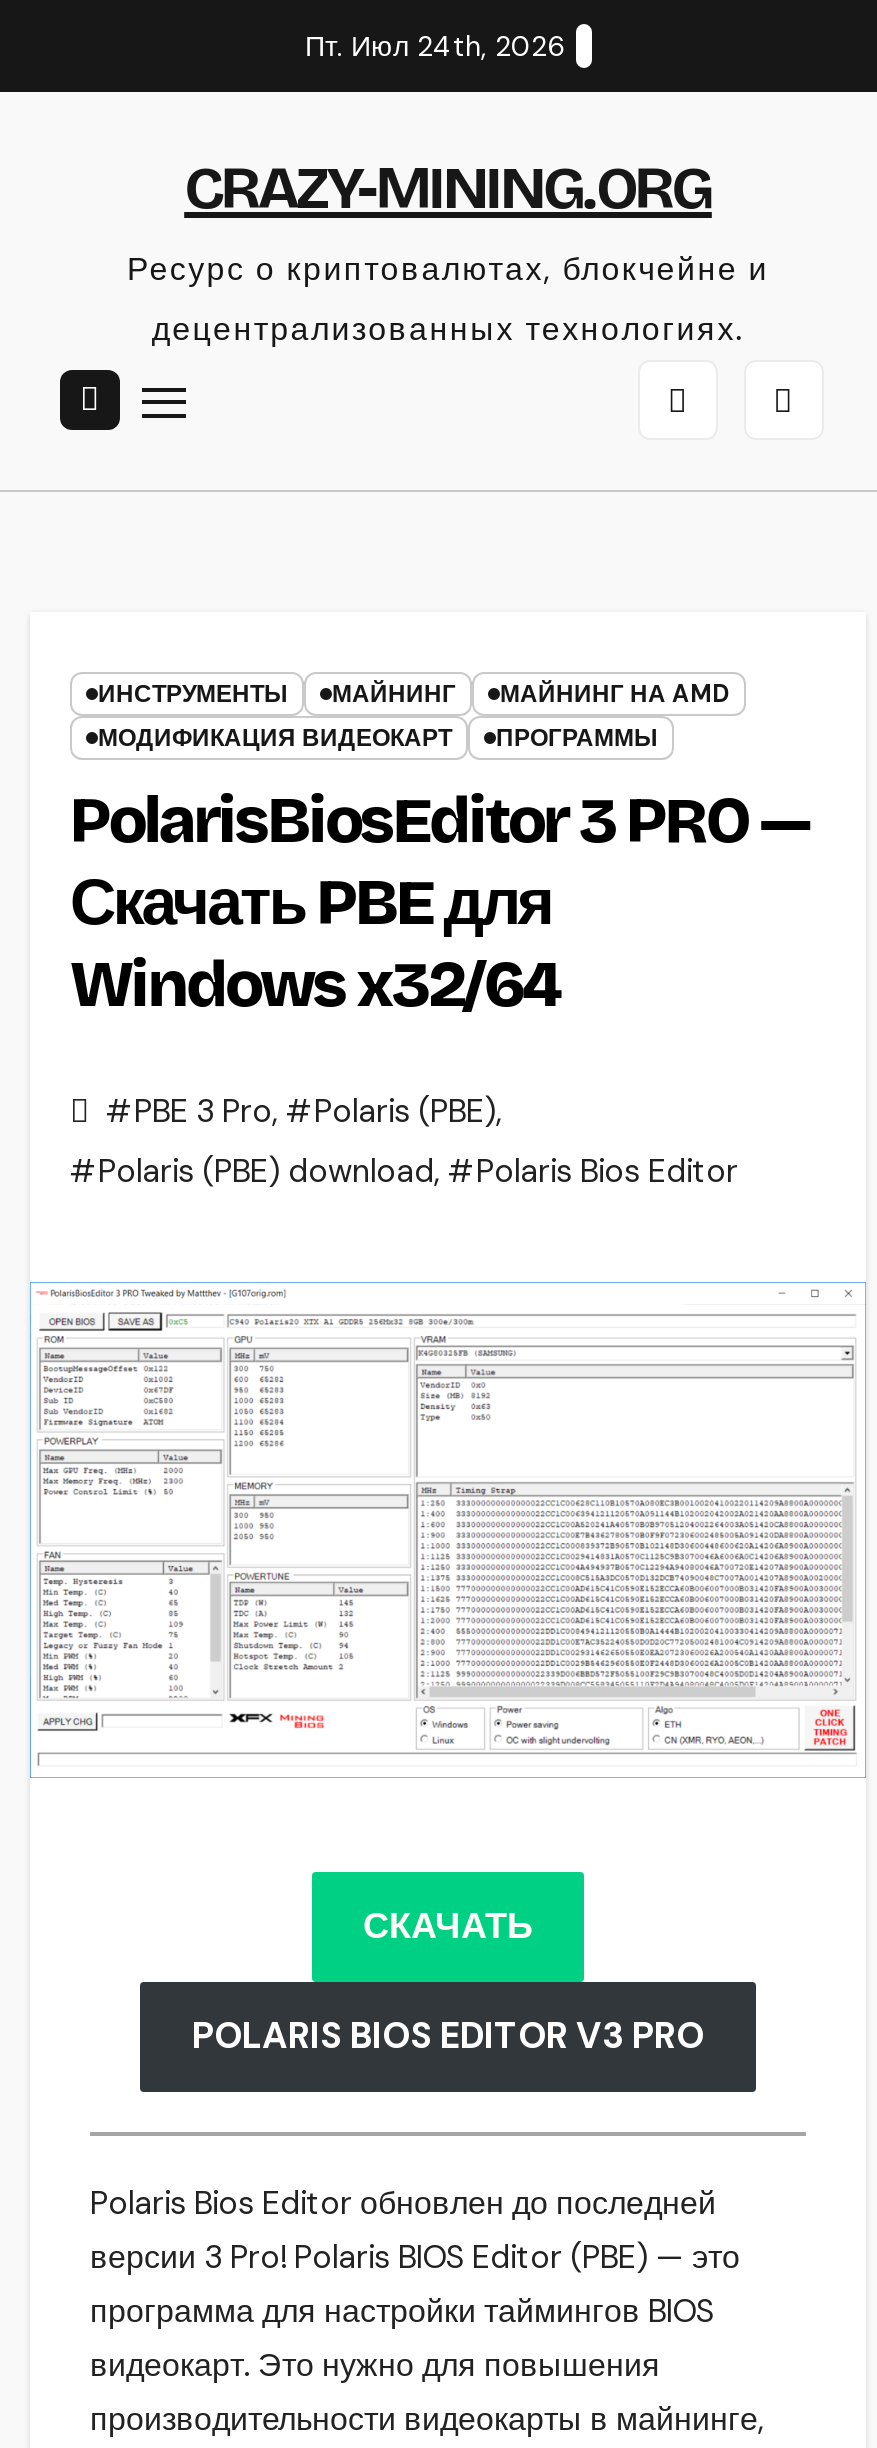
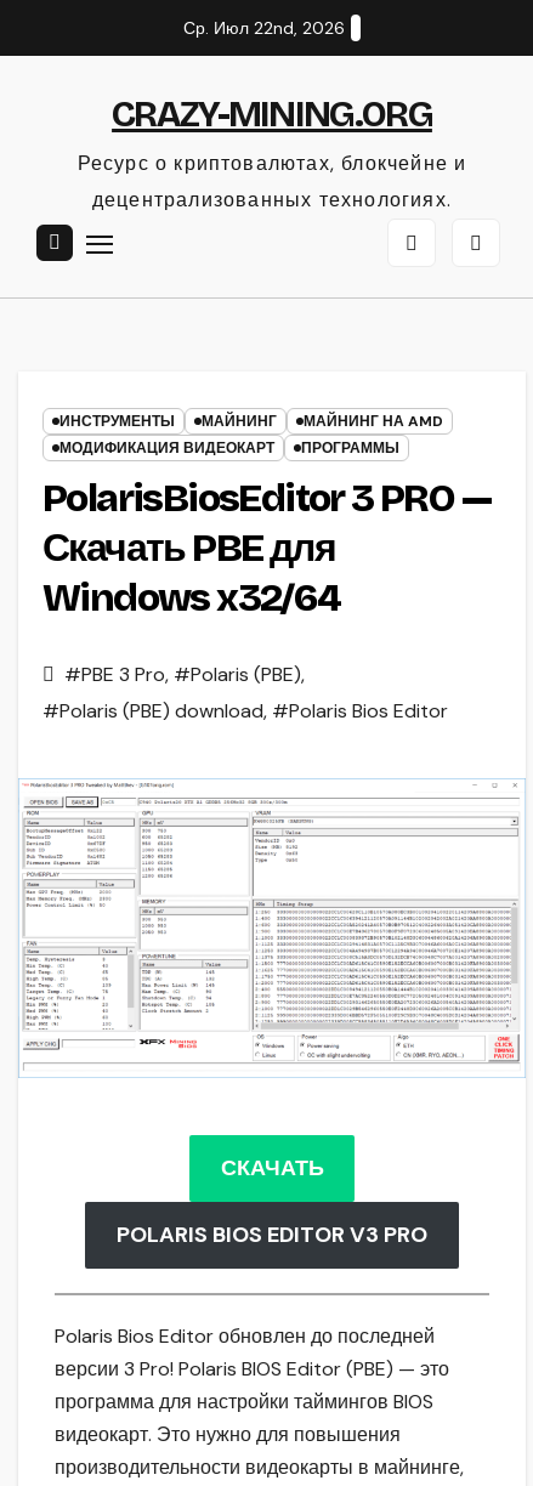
- Пт. Июл 24th, 2026
+ Ср. Июл 22nd, 2026
